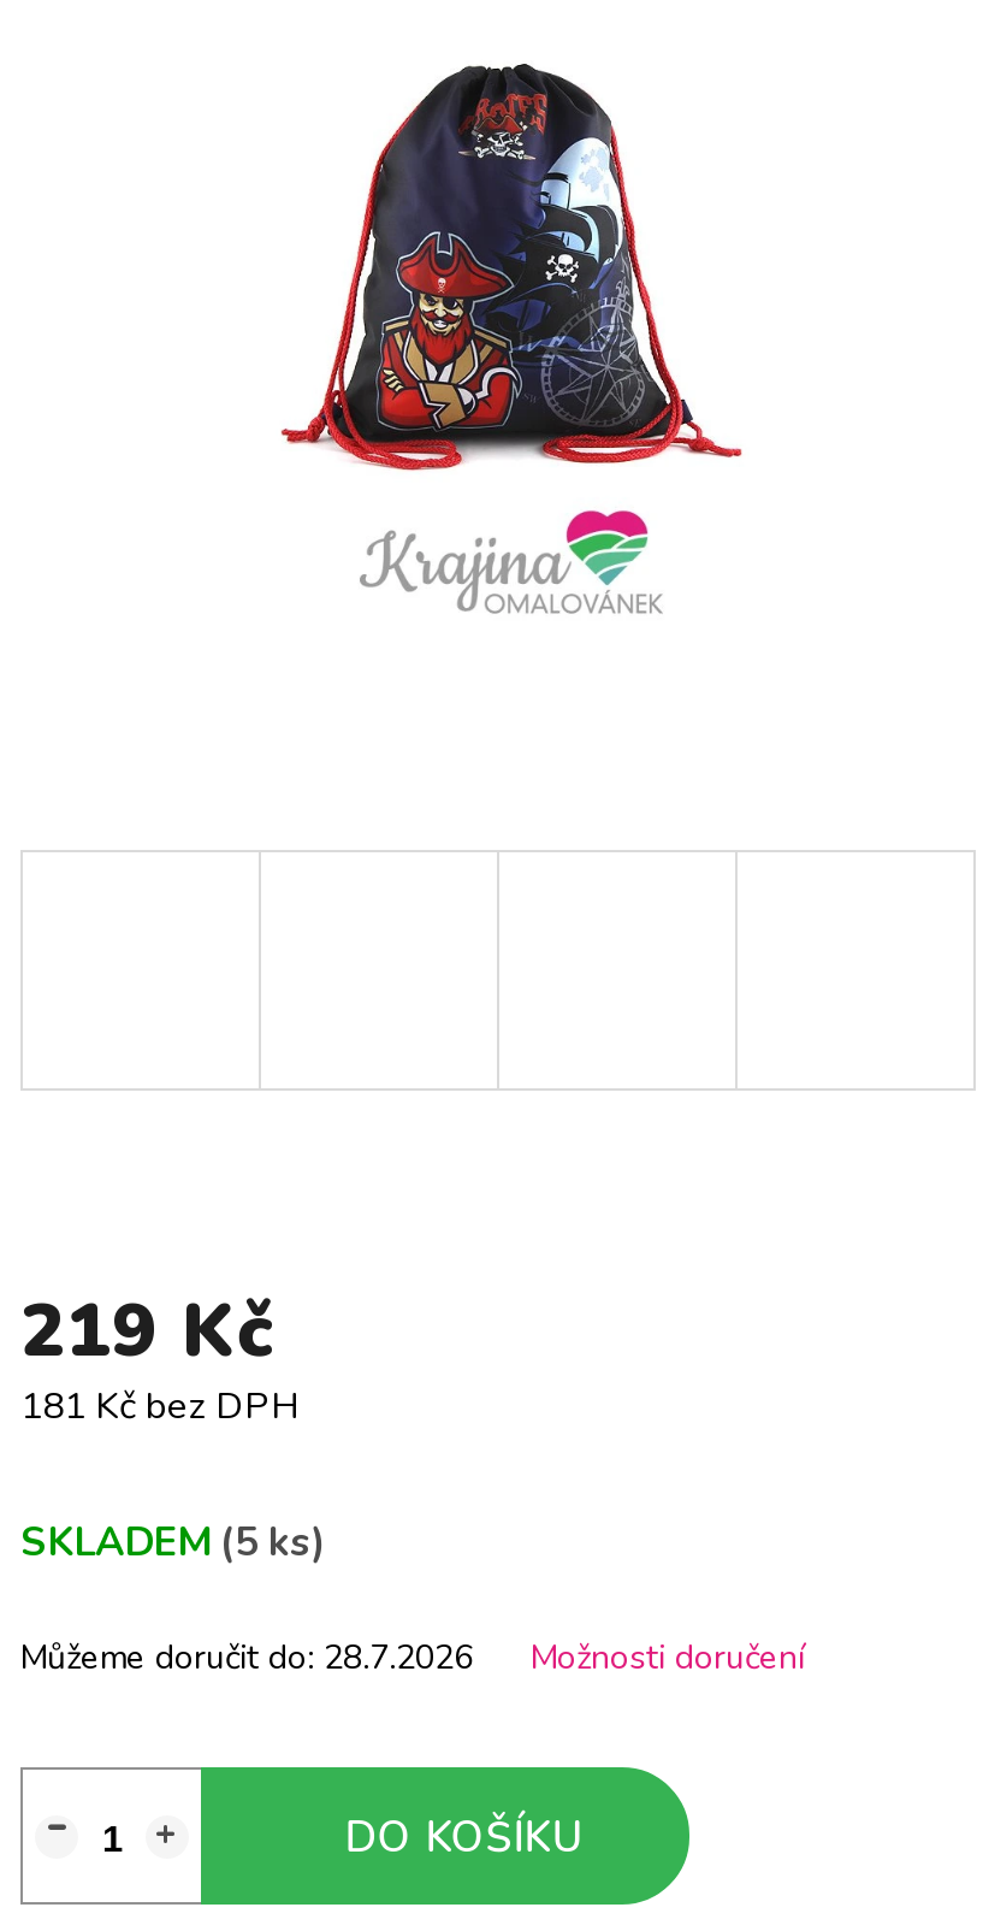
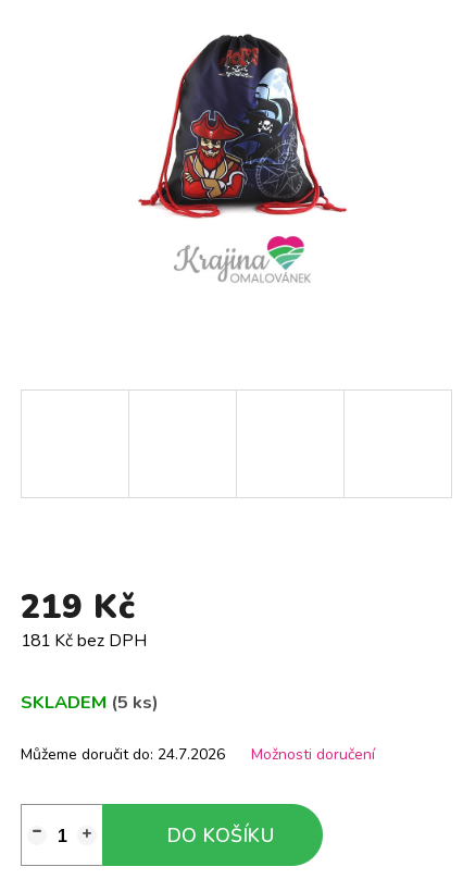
- Můžeme doručit do: 28.7.2026
+ Můžeme doručit do: 24.7.2026
